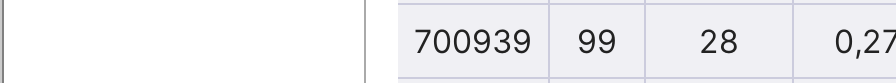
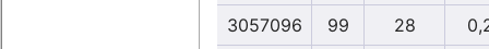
- 700939 99
+ 3057096 99
